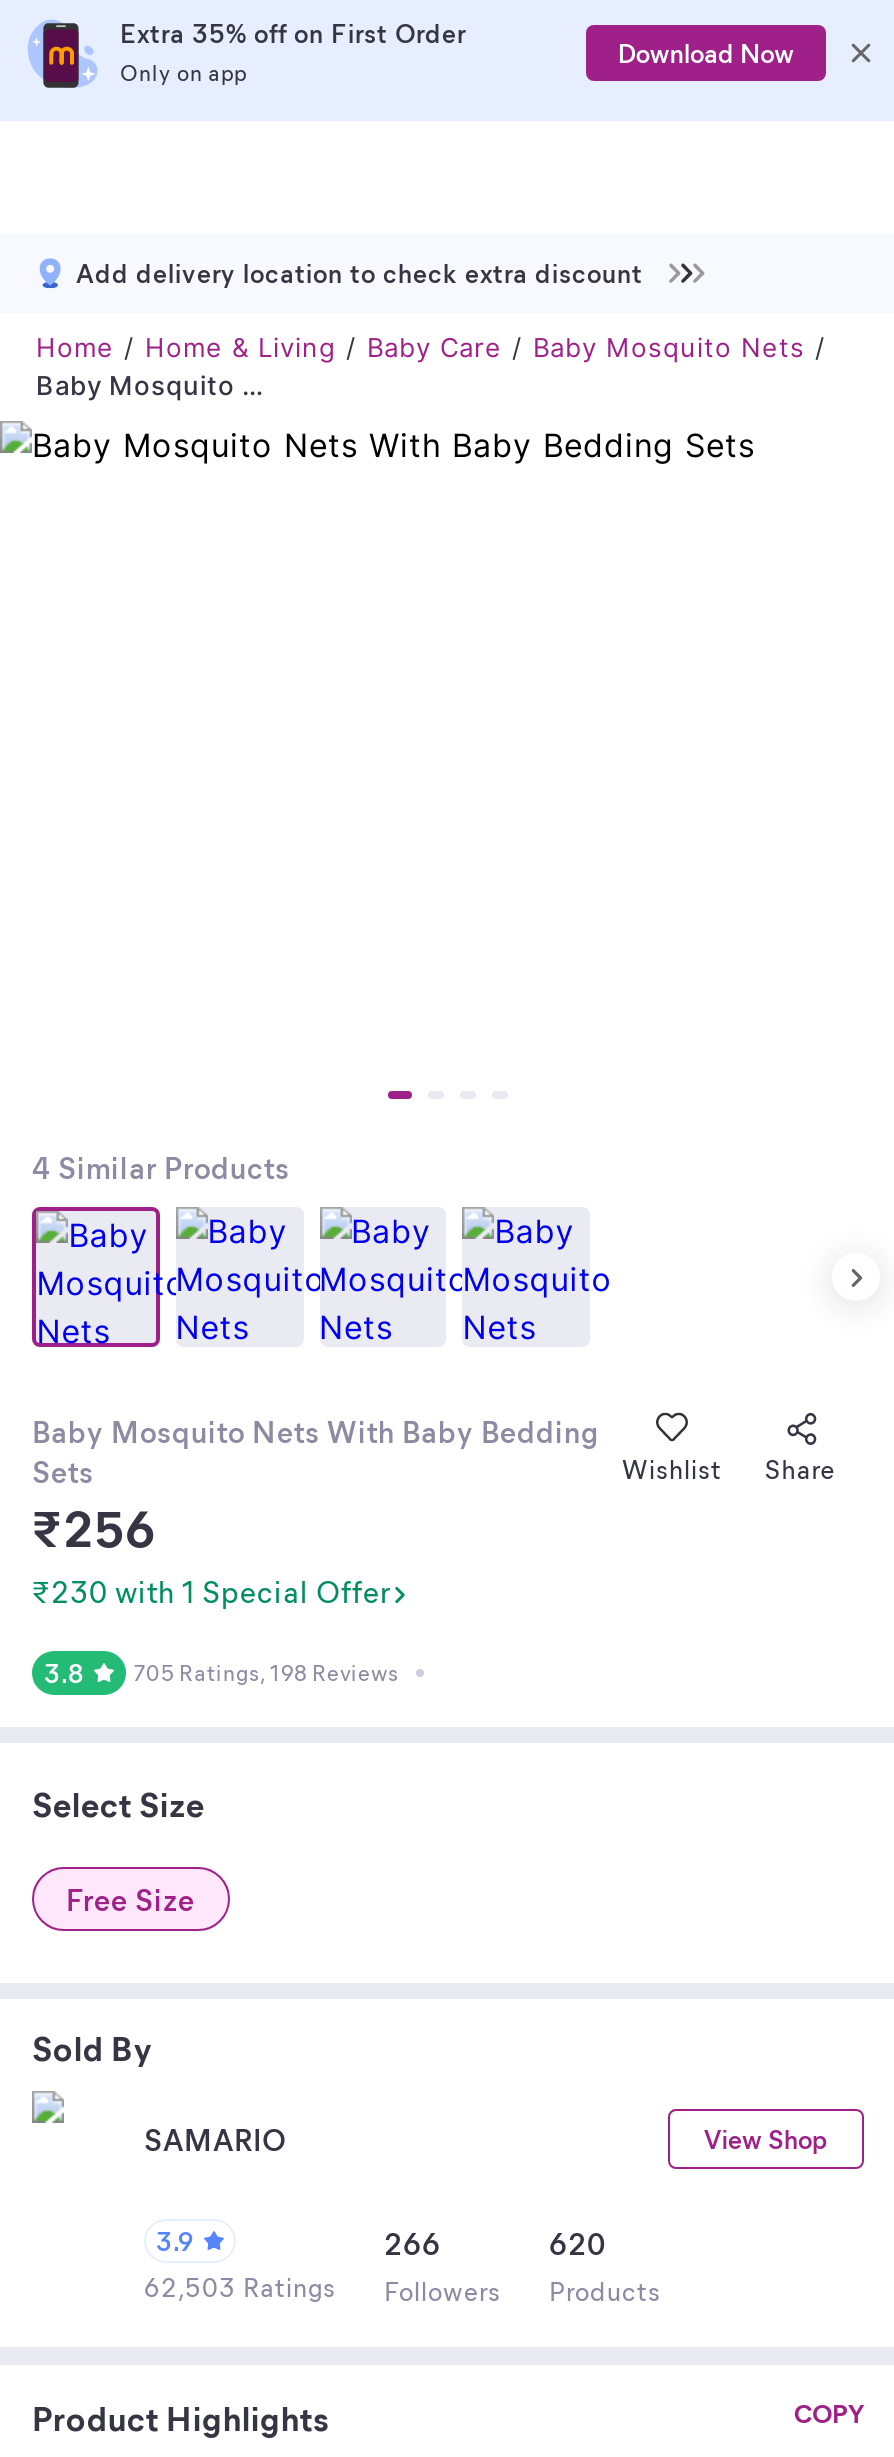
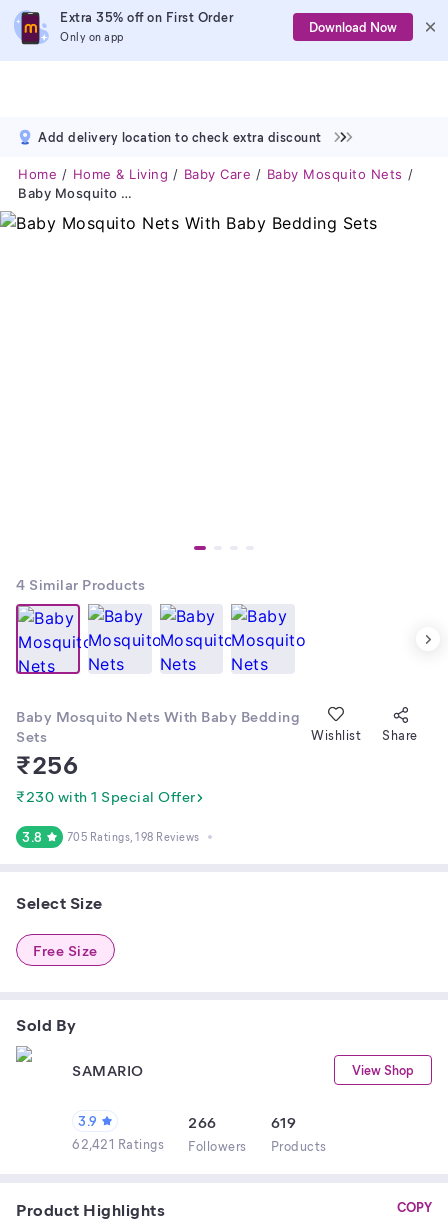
- 620
+ 619

- 62,503 Ratings Followers Products
+ 62,421 Ratings Followers Products
